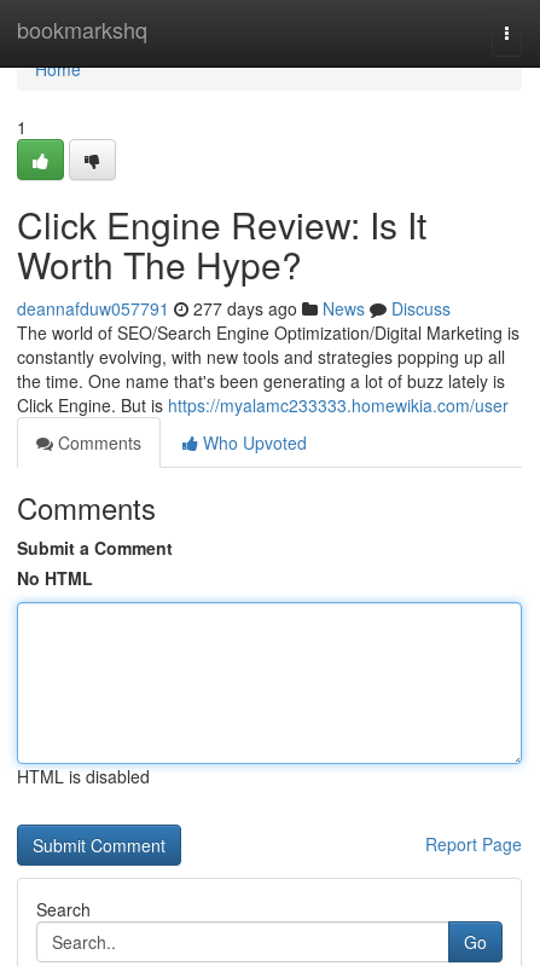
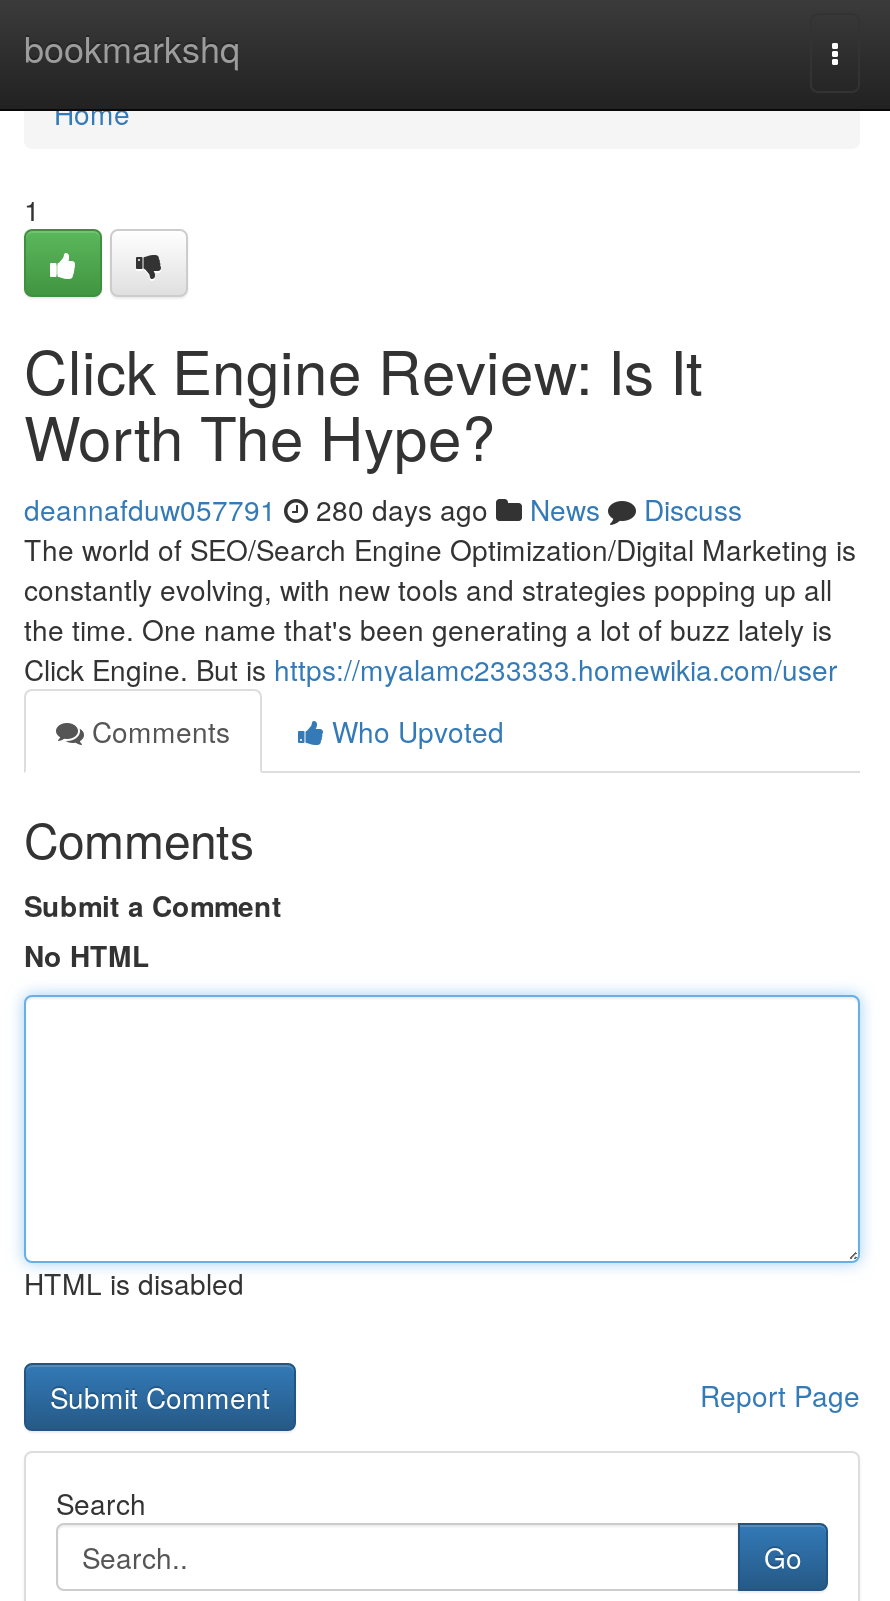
- deannafduw057791 277 days ago News Discuss
+ deannafduw057791 280 days ago News Discuss
